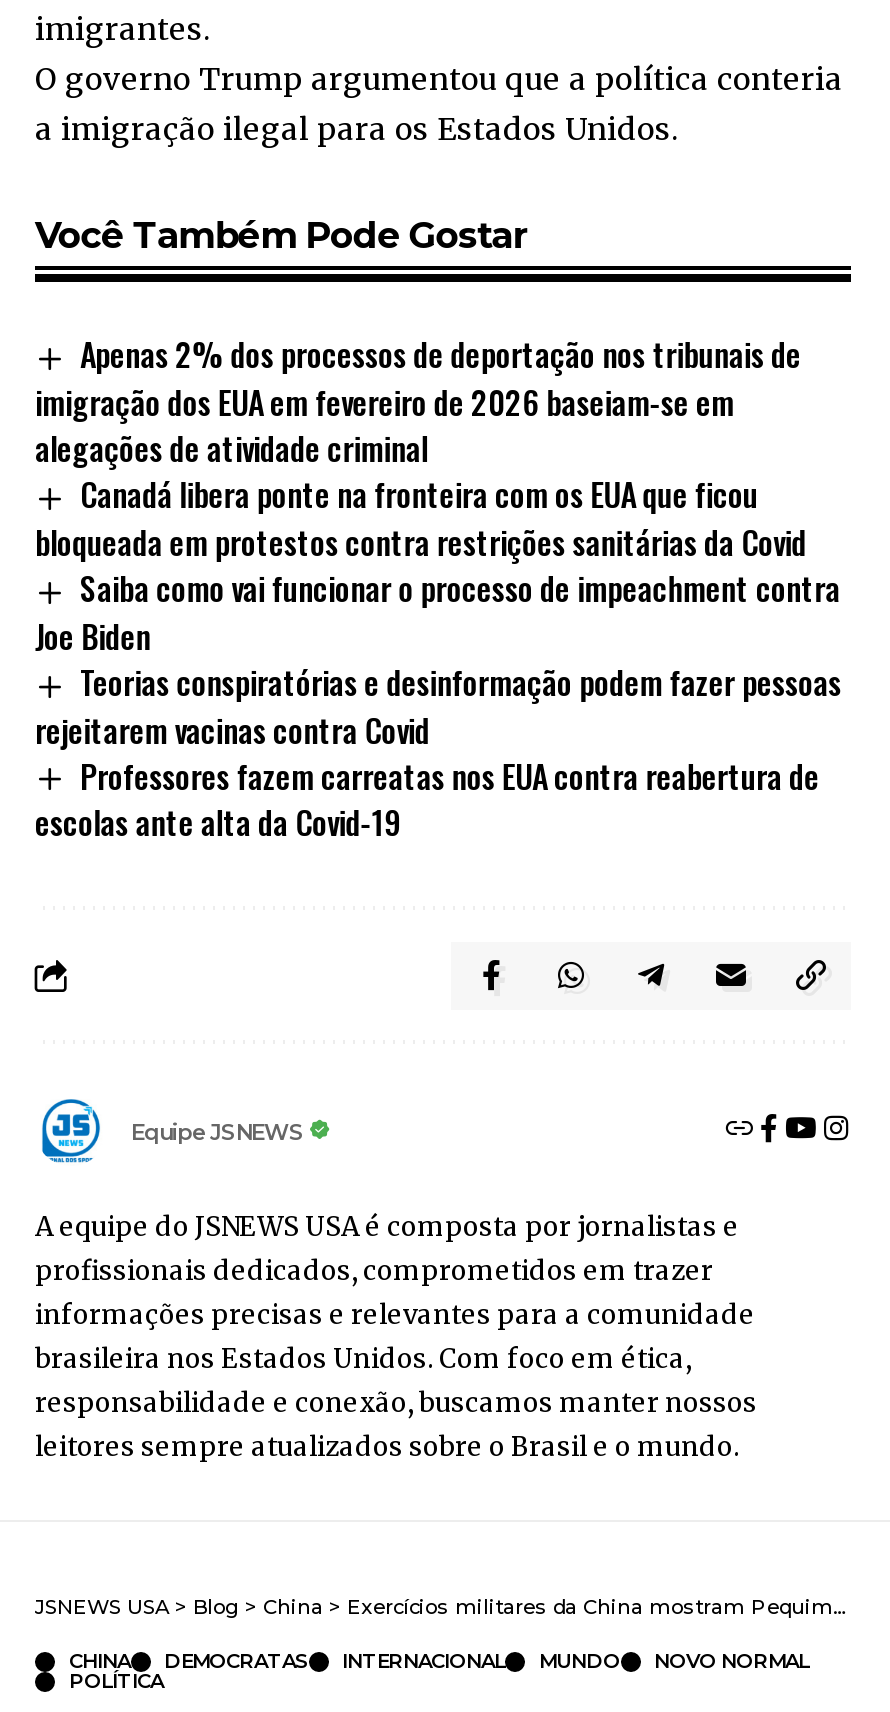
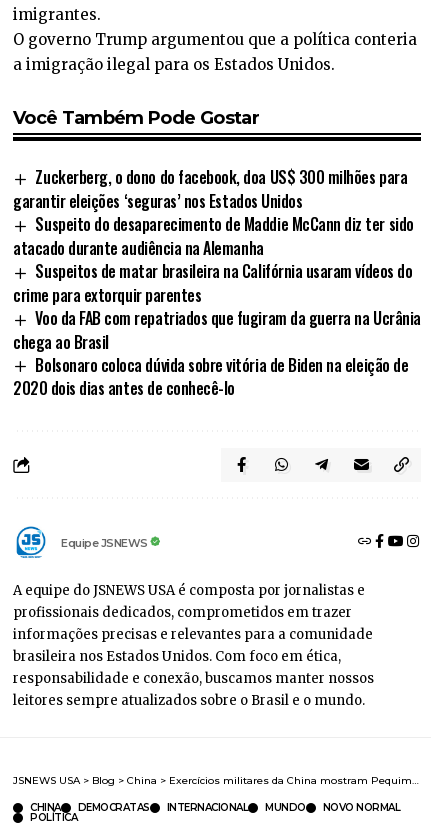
- Apenas 2% dos processos de deportação nos tribunais de
- imigração dos EUA em fevereiro de 2026 baseiam-se em
- alegações de atividade criminal
- Canadá libera ponte na fronteira com os EUA que ficou
- bloqueada em protestos contra restrições sanitárias da Covid
- Saiba como vai funcionar o processo de impeachment contra
- Joe Biden
- Teorias conspiratórias e desinformação podem fazer pessoas
- rejeitarem vacinas contra Covid
- Professores fazem carreatas nos EUA contra reabertura de
- escolas ante alta da Covid-19
+ Zuckerberg, o dono do facebook, doa US$ 300 milhões para
+ garantir eleições ‘seguras’ nos Estados Unidos
+ Suspeito do desaparecimento de Maddie McCann diz ter sido
+ atacado durante audiência na Alemanha
+ Suspeitos de matar brasileira na Califórnia usaram vídeos do
+ crime para extorquir parentes
+ Voo da FAB com repatriados que fugiram da guerra na Ucrânia
+ chega ao Brasil
+ Bolsonaro coloca dúvida sobre vitória de Biden na eleição de
+ 2020 dois dias antes de conhecê-lo
